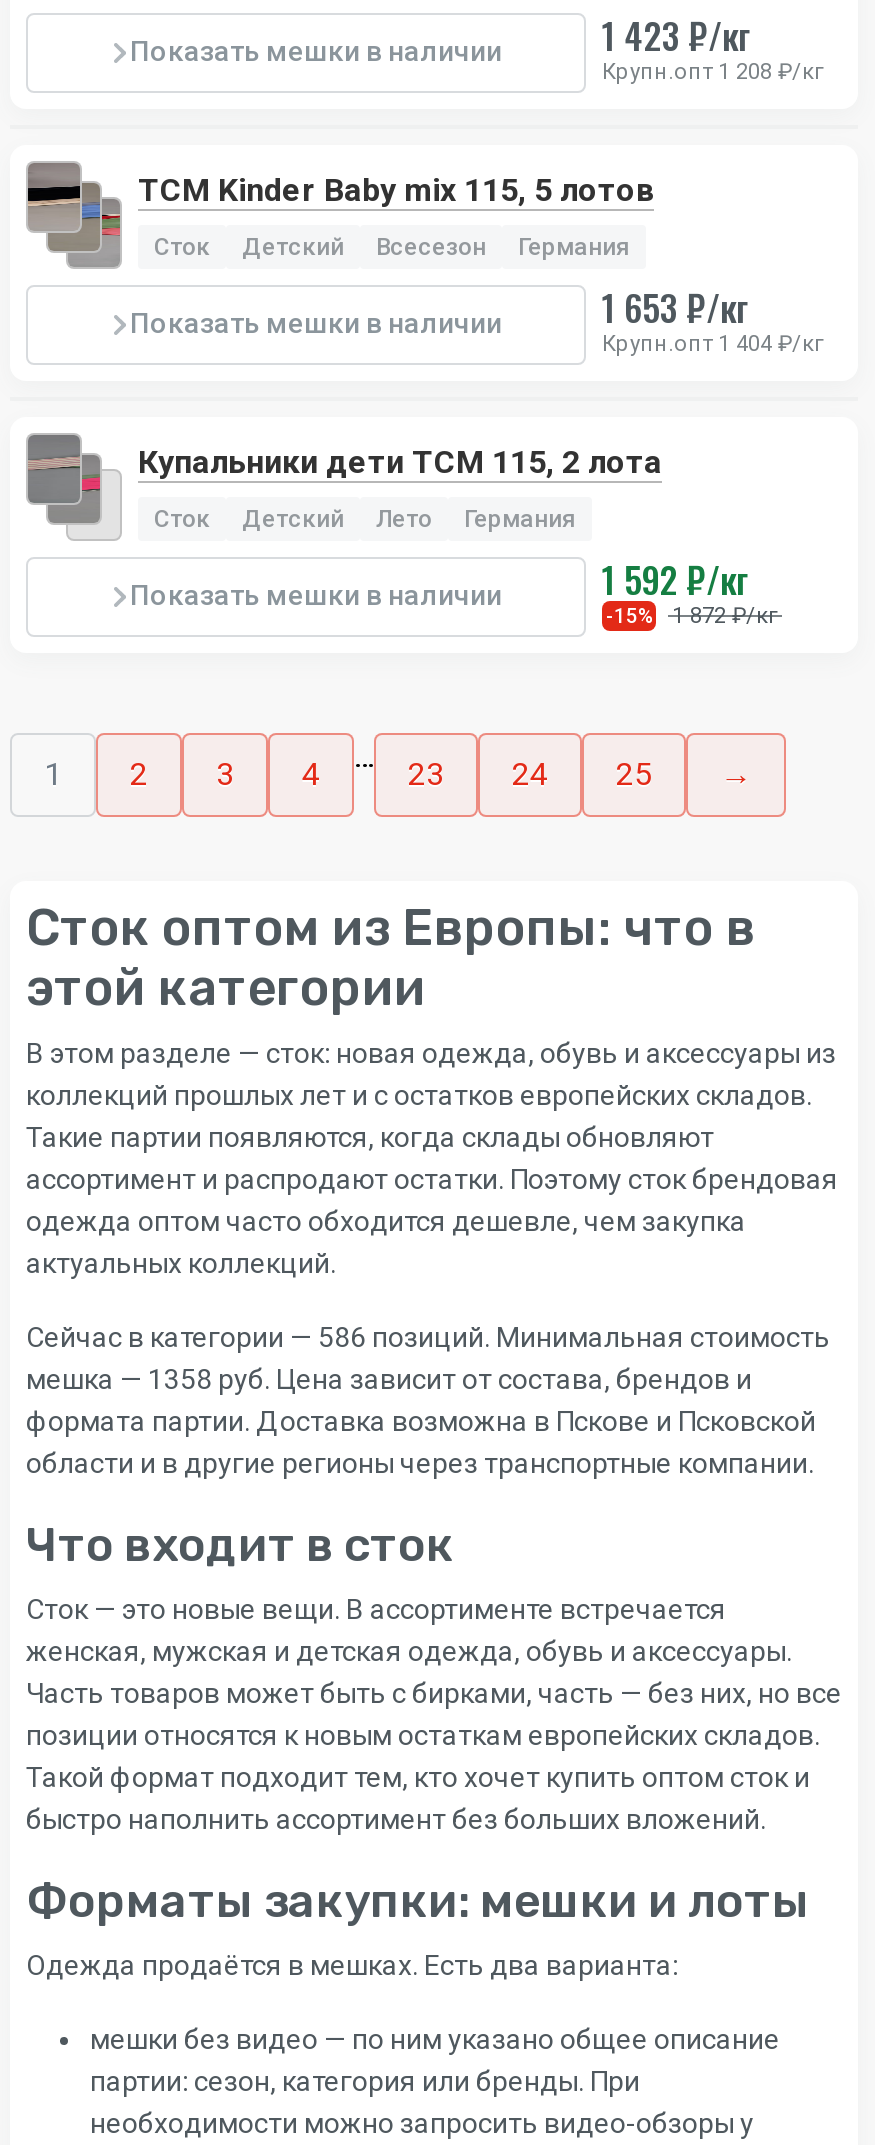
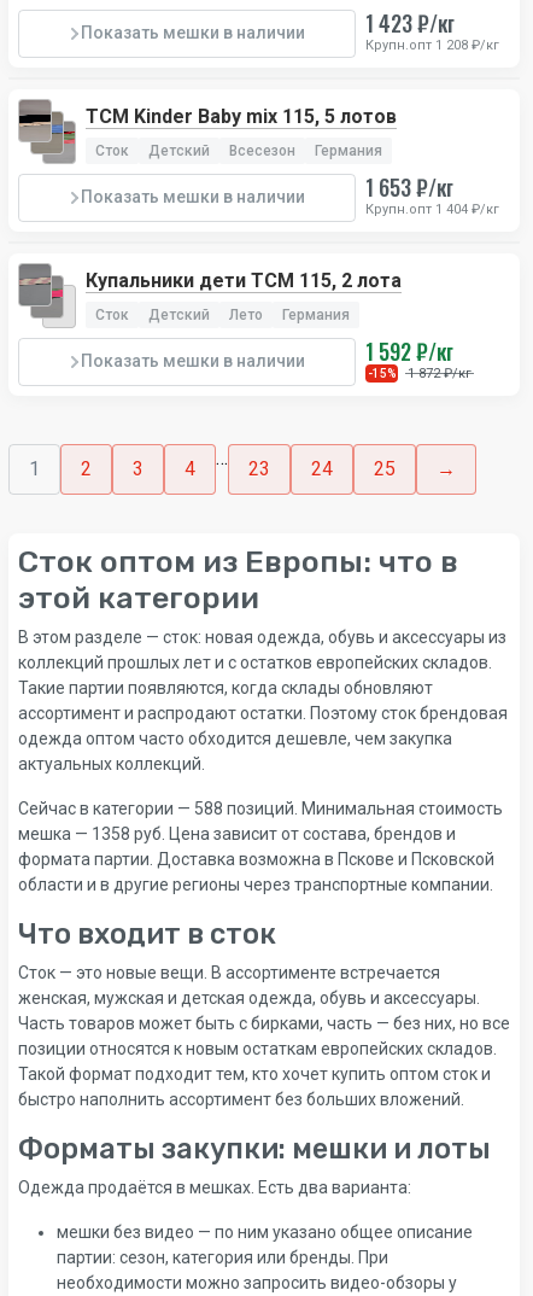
- Сейчас в категории — 586 позиций. Минимальная стоимость
+ Сейчас в категории — 588 позиций. Минимальная стоимость
